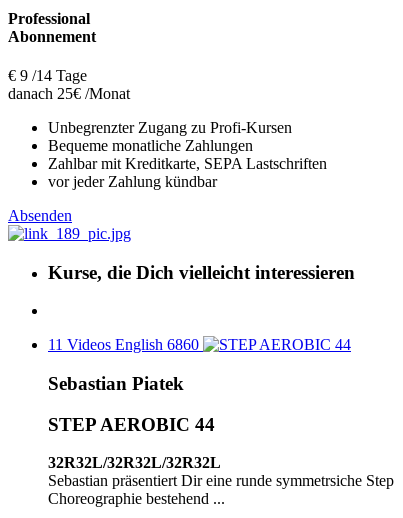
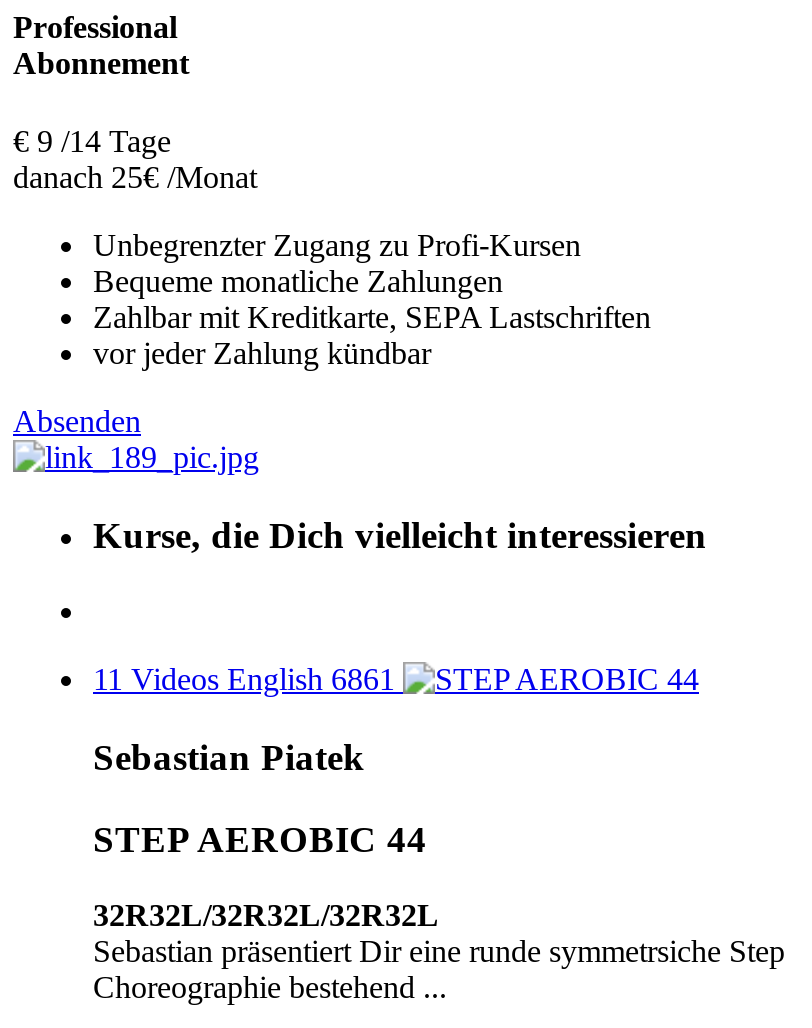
- 11 Videos English 6860
+ 11 Videos English 6861
